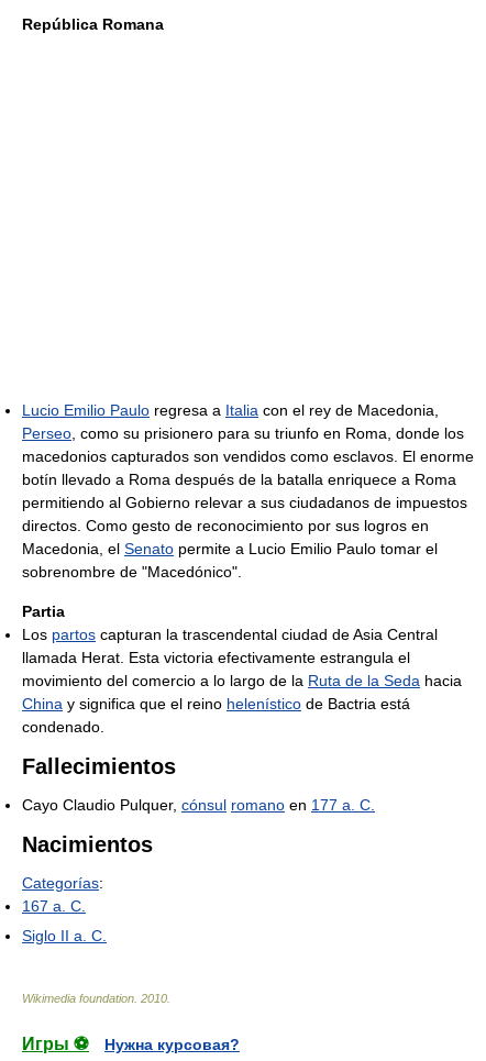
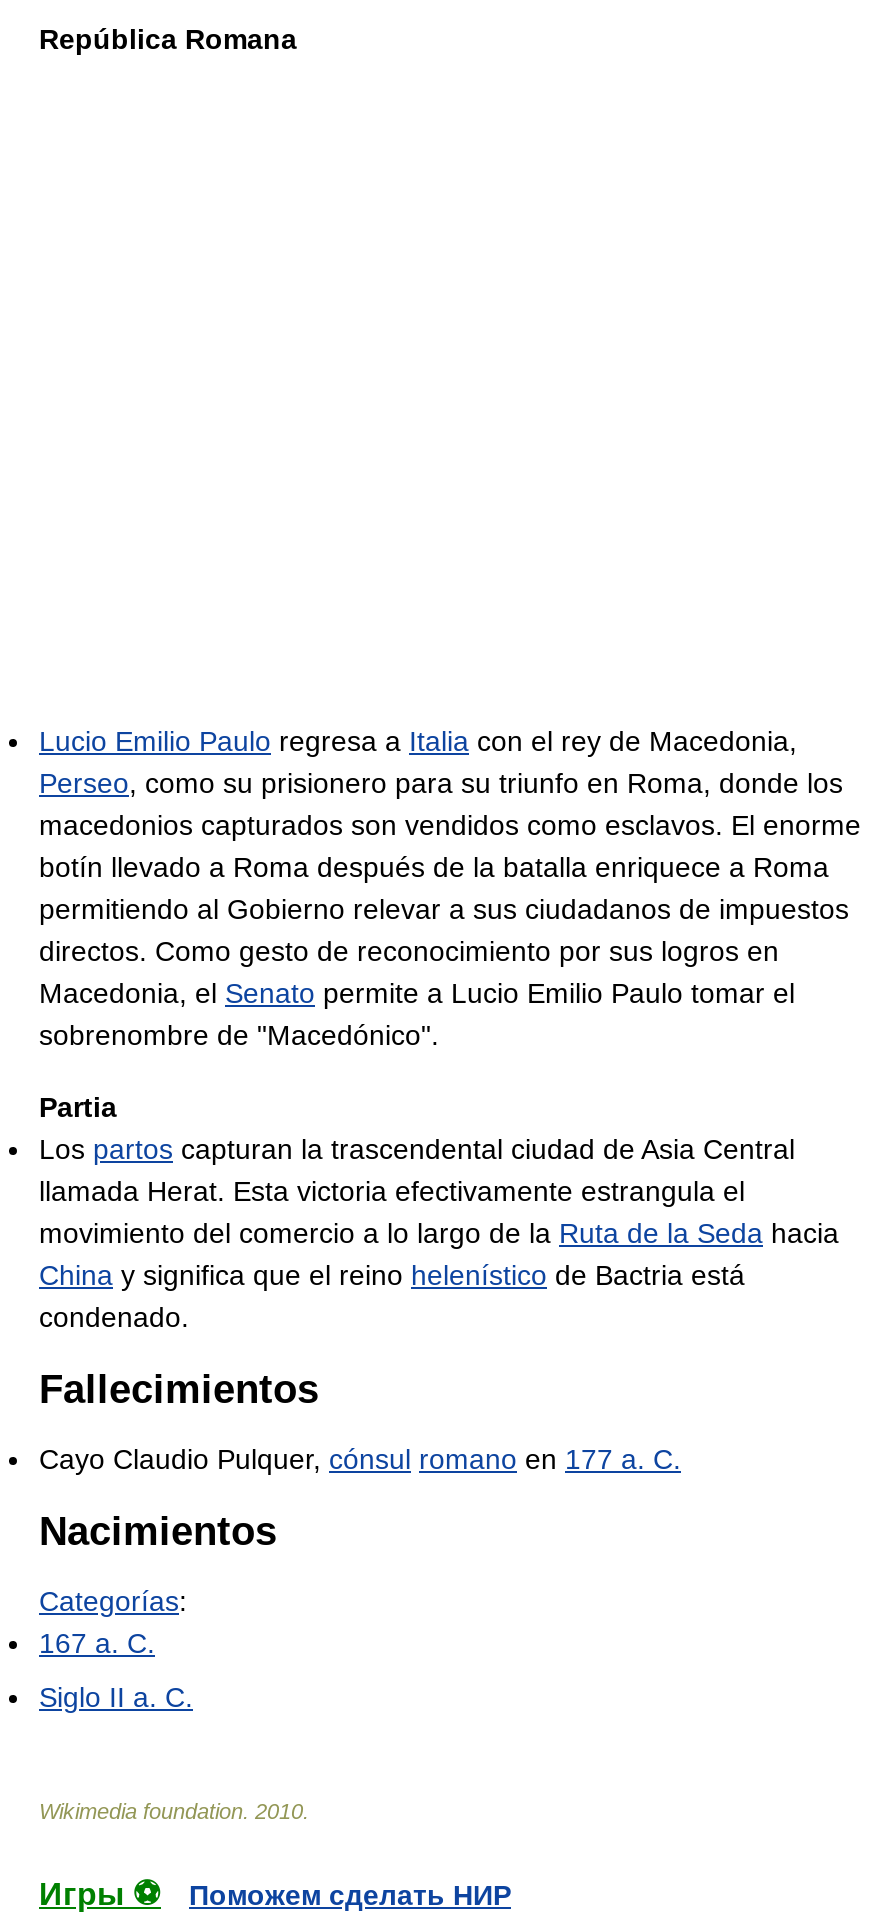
- Нужна курсовая?
+ Поможем сделать НИР
